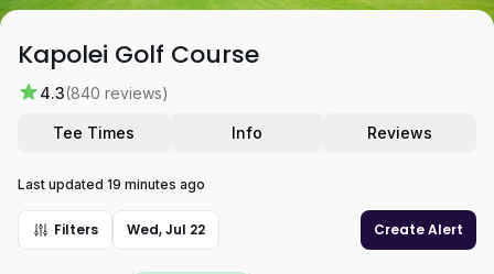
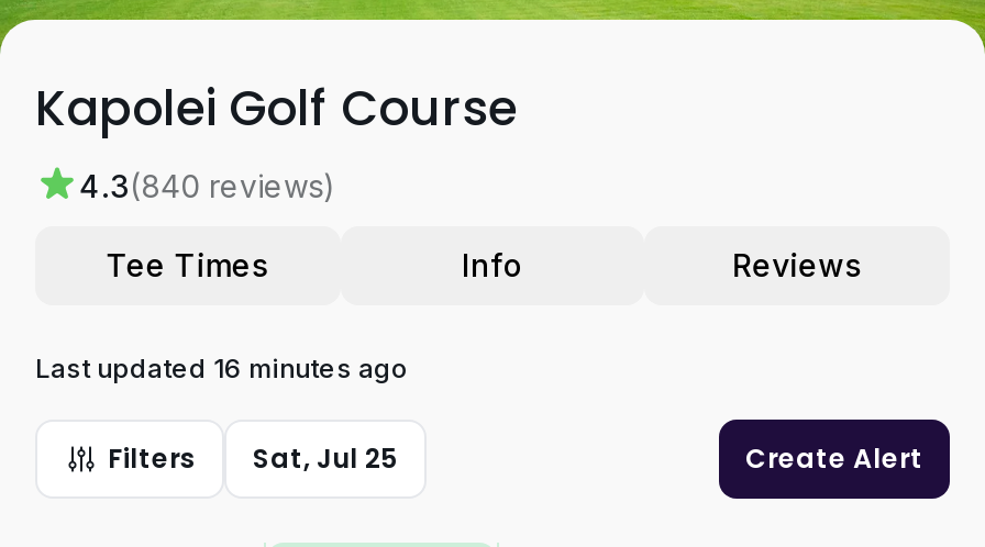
- Last updated 19 minutes ago
+ Last updated 16 minutes ago

- Filters Wed, Jul 22
+ Filters Sat, Jul 25
